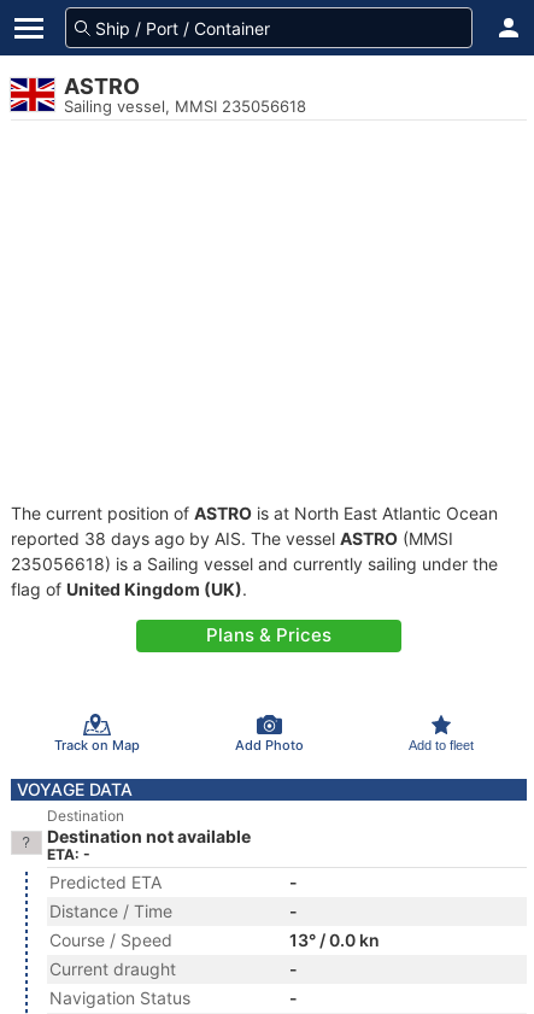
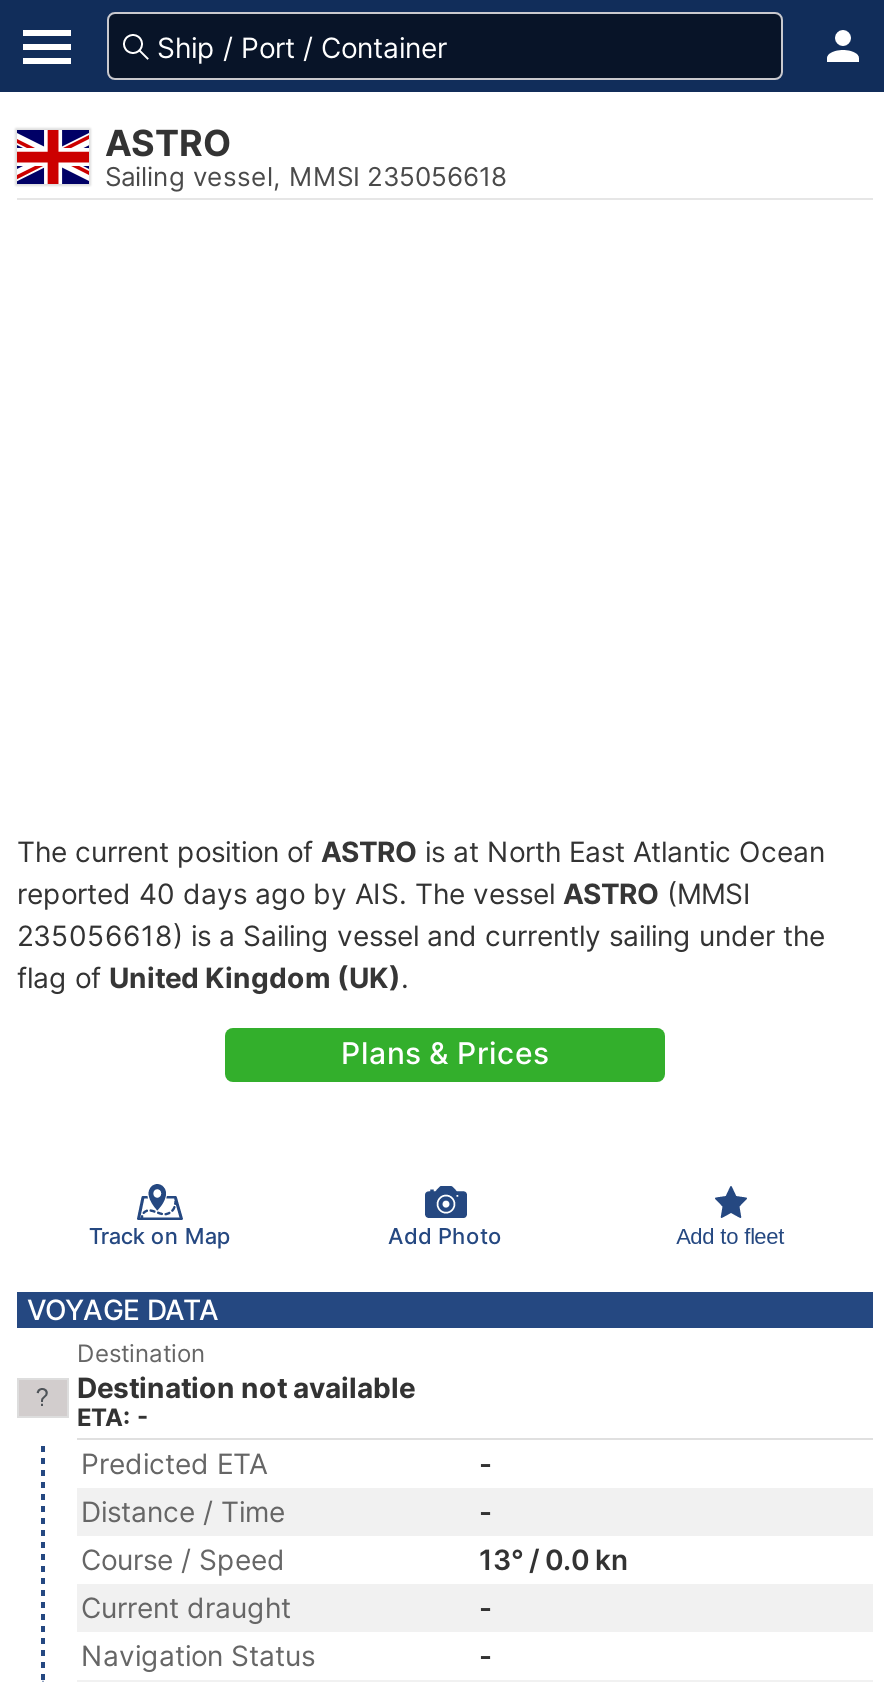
- reported 38 days ago by AIS. The vessel ASTRO (MMSI
+ reported 40 days ago by AIS. The vessel ASTRO (MMSI
